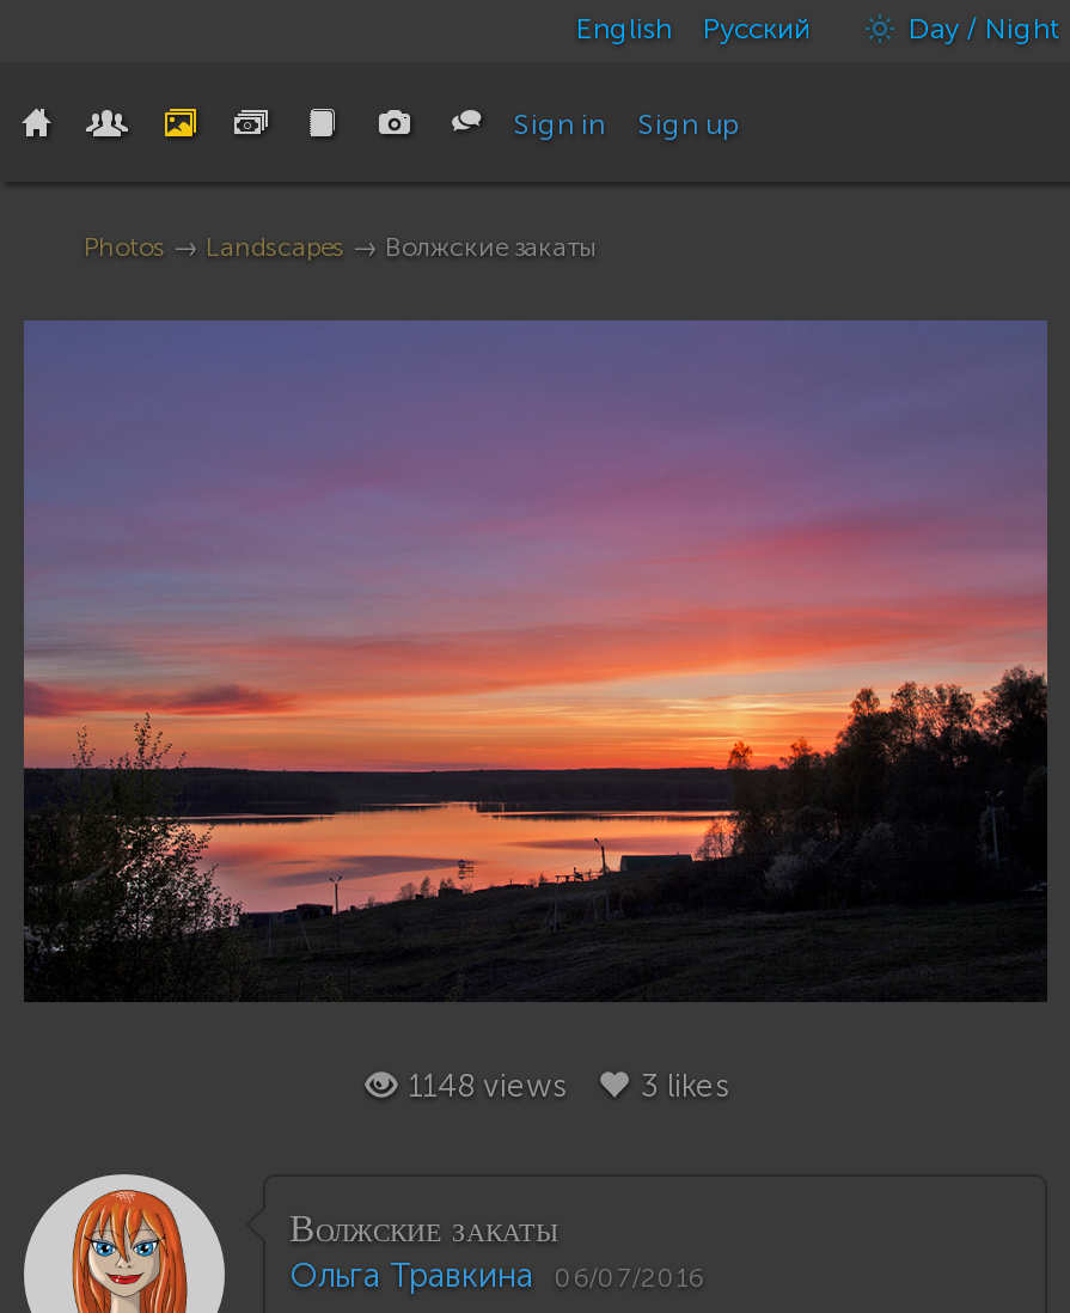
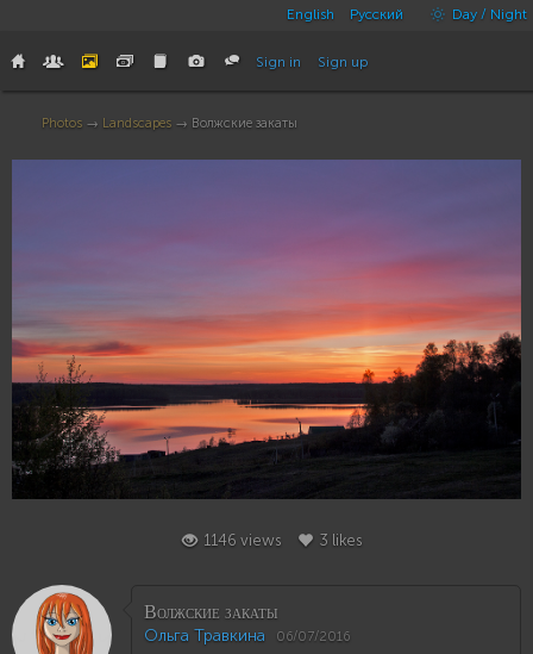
- 1148 views 3 likes
+ 1146 views 3 likes
